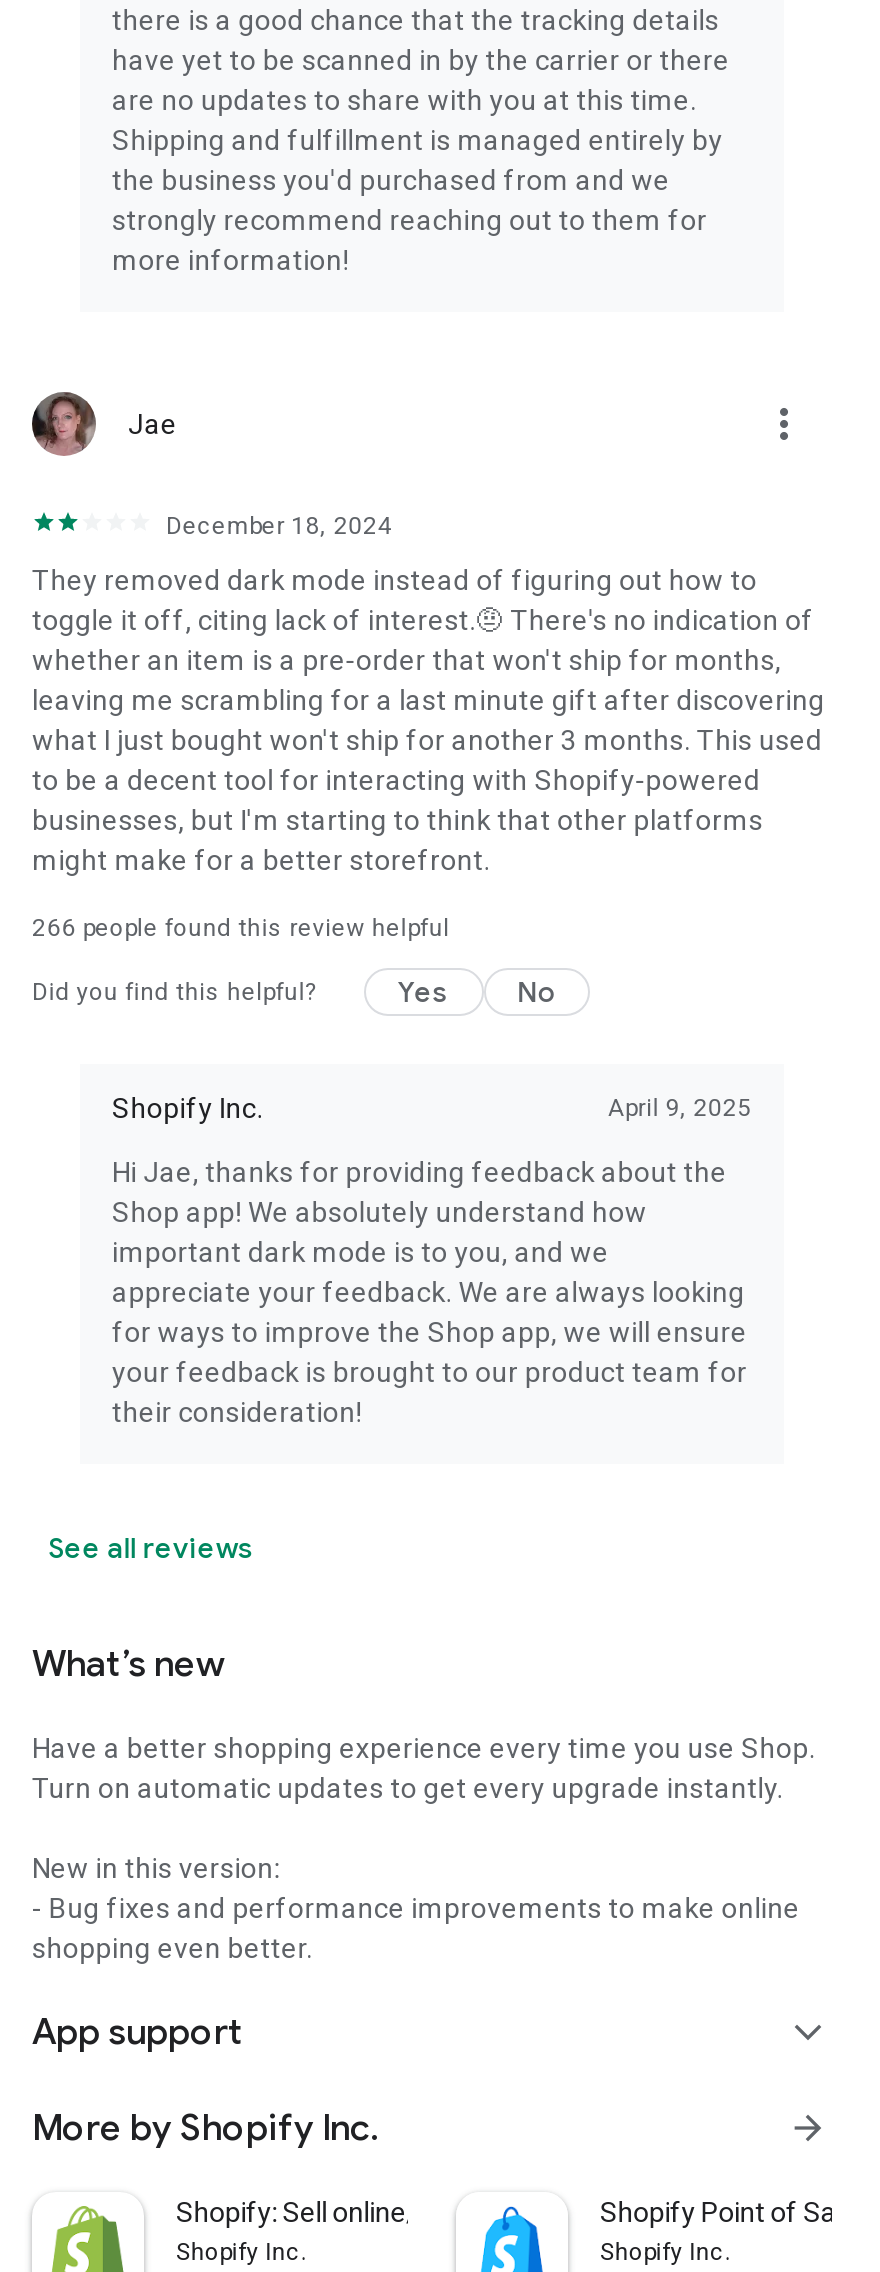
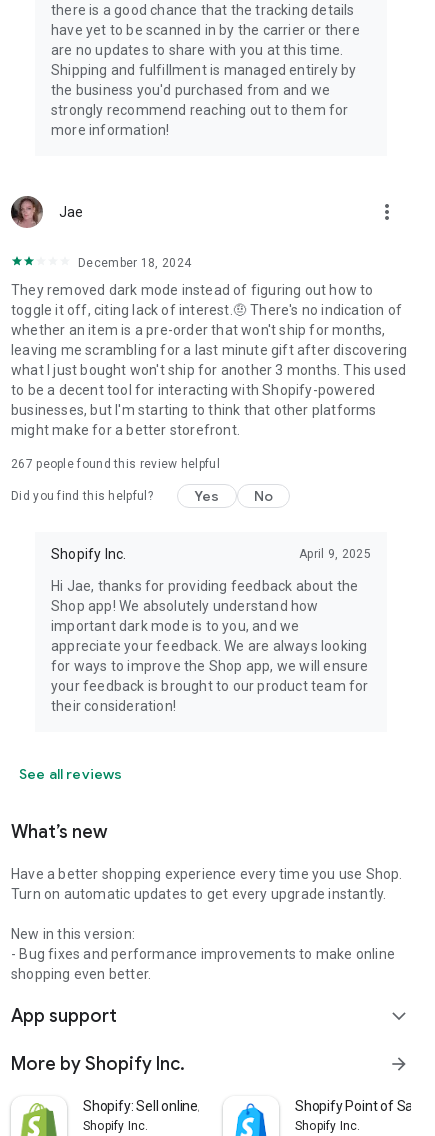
- 266 people found this review helpful
+ 267 people found this review helpful
